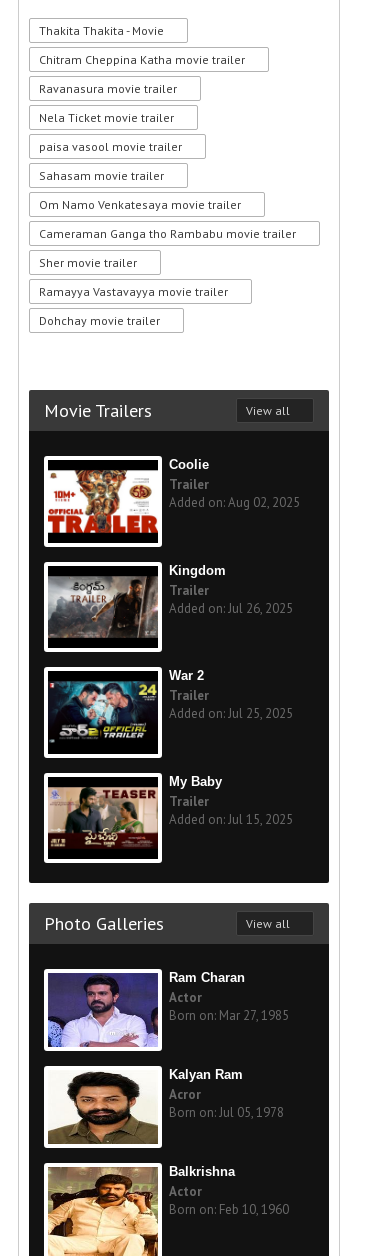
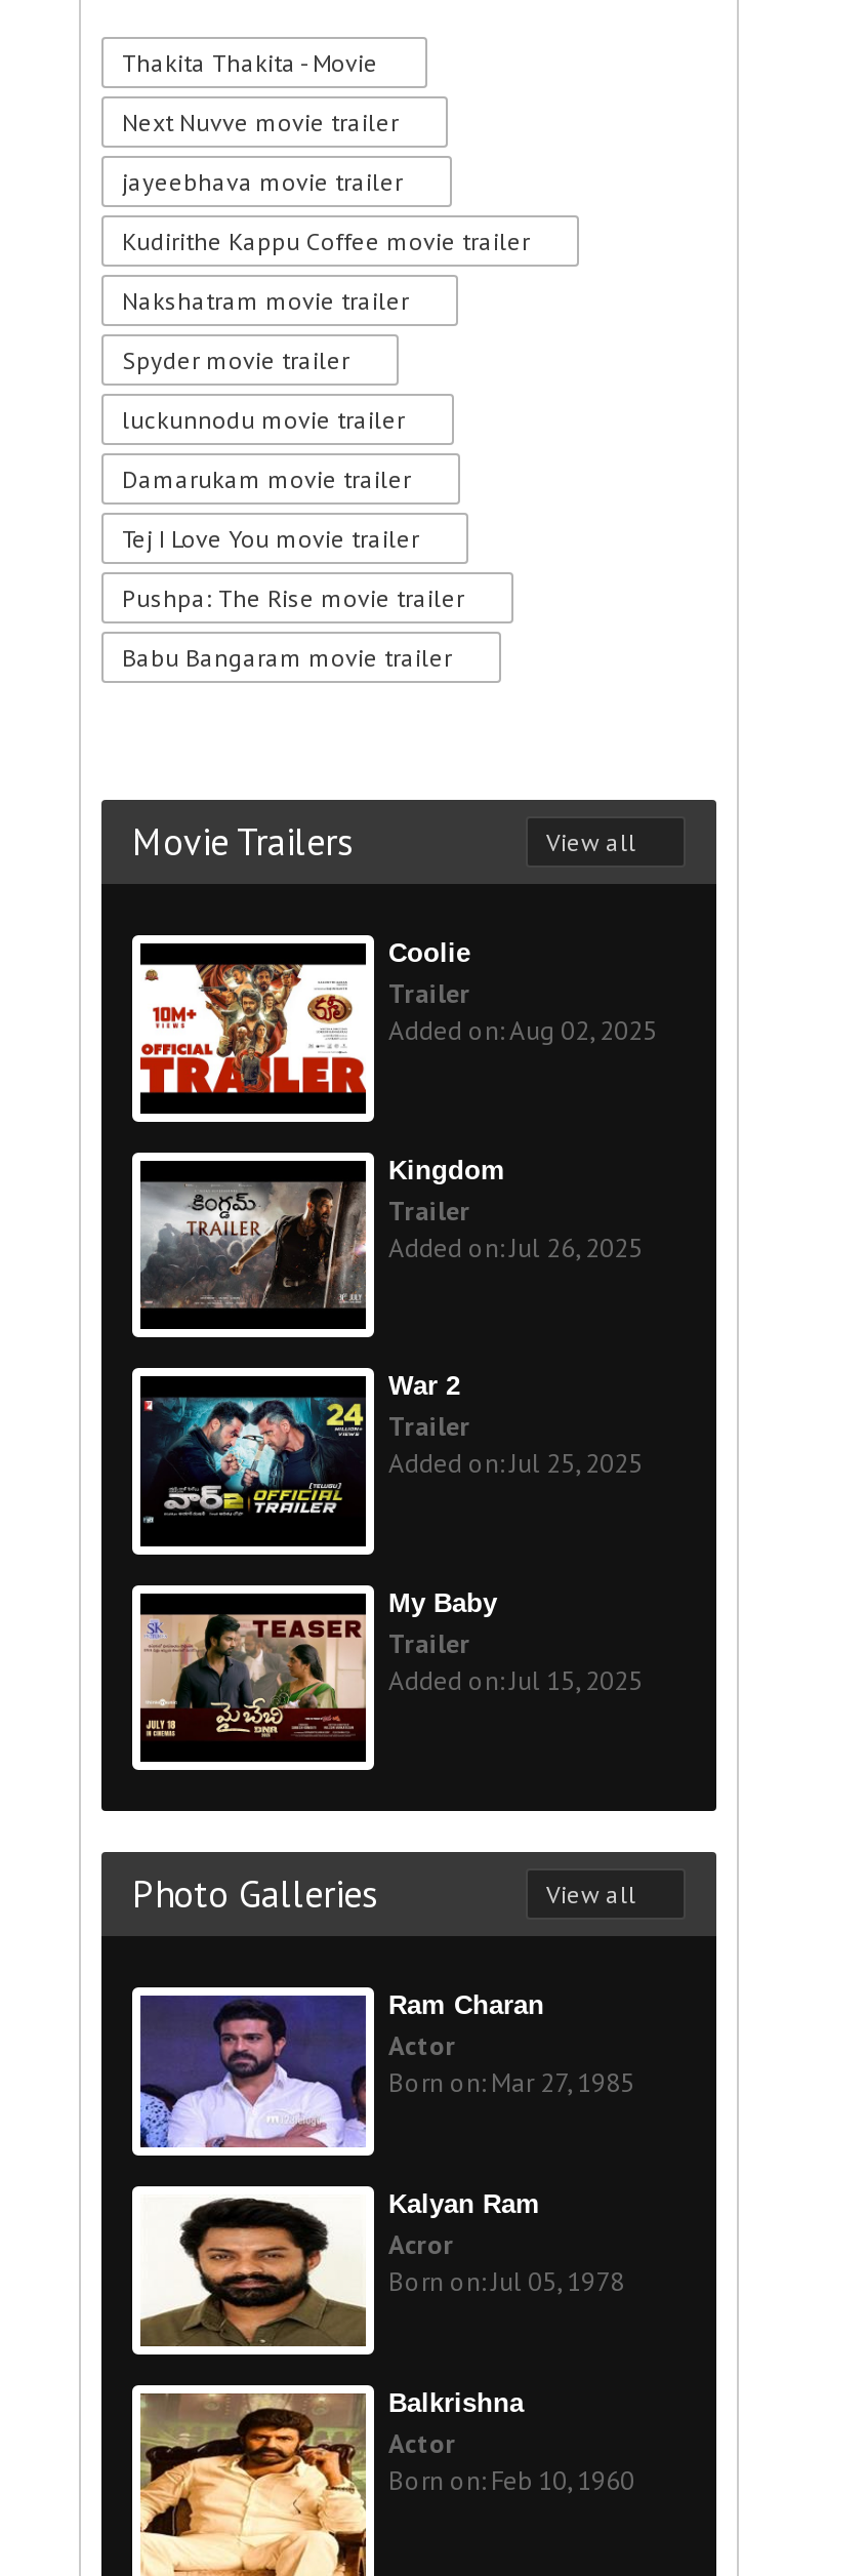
- Chitram Cheppina Katha movie trailer
+ Next Nuvve movie trailer

- Ravanasura movie trailer
+ jayeebhava movie trailer

- Nela Ticket movie trailer
+ Kudirithe Kappu Coffee movie trailer

- paisa vasool movie trailer
+ Nakshatram movie trailer

- Sahasam movie trailer
+ Spyder movie trailer

- Om Namo Venkatesaya movie trailer
+ luckunnodu movie trailer

- Cameraman Ganga tho Rambabu movie trailer
+ Damarukam movie trailer

- Sher movie trailer
+ Tej I Love You movie trailer

- Ramayya Vastavayya movie trailer
+ Pushpa: The Rise movie trailer

- Dohchay movie trailer
+ Babu Bangaram movie trailer
